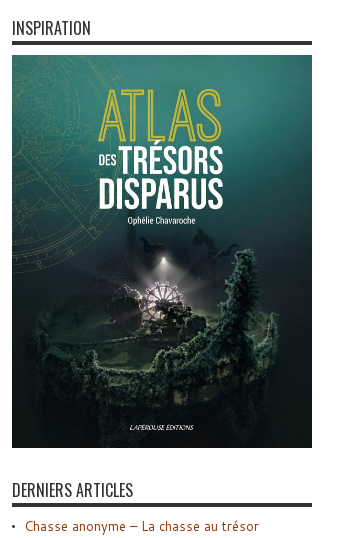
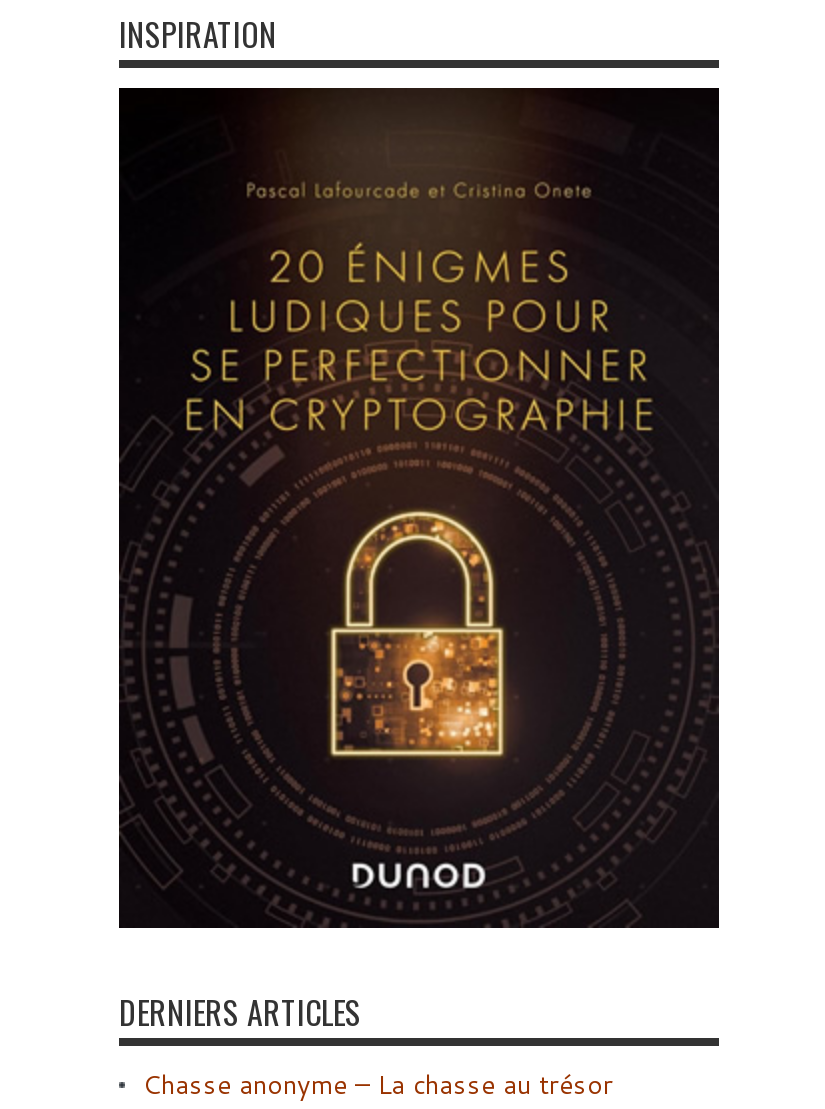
- [image]
+ [image]
